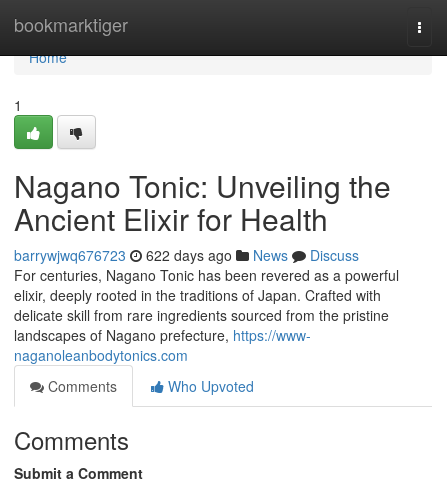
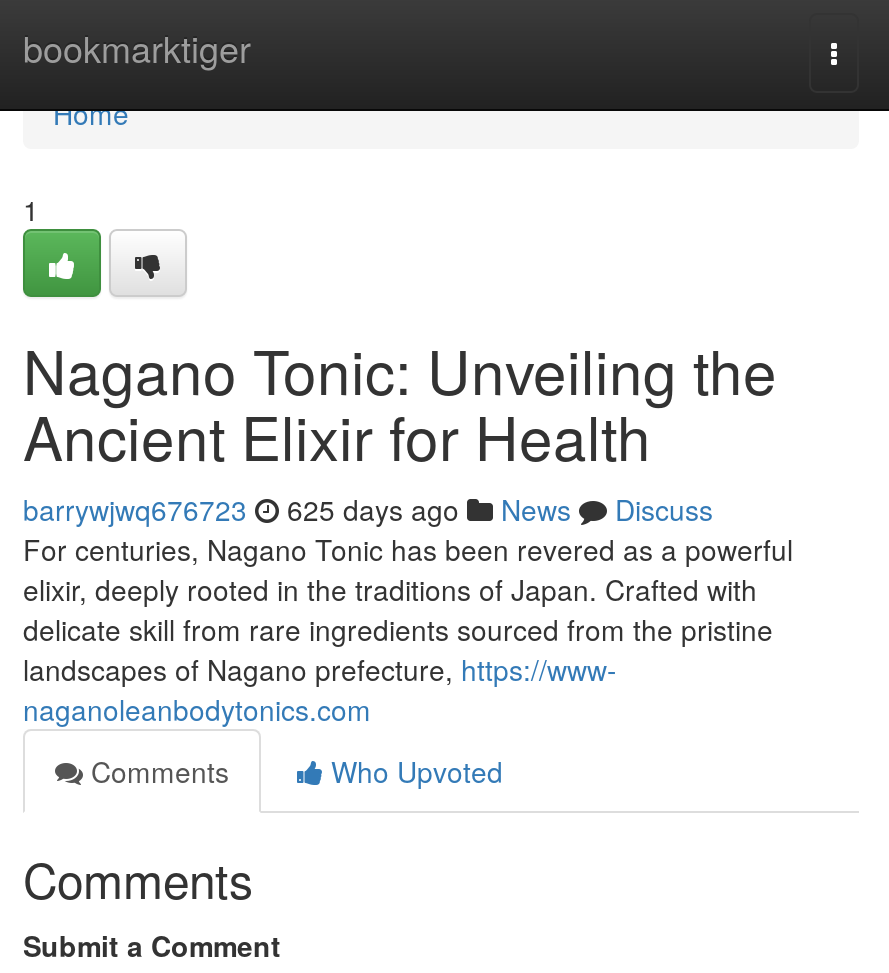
- barrywjwq676723 622 days ago News Discuss
+ barrywjwq676723 625 days ago News Discuss
